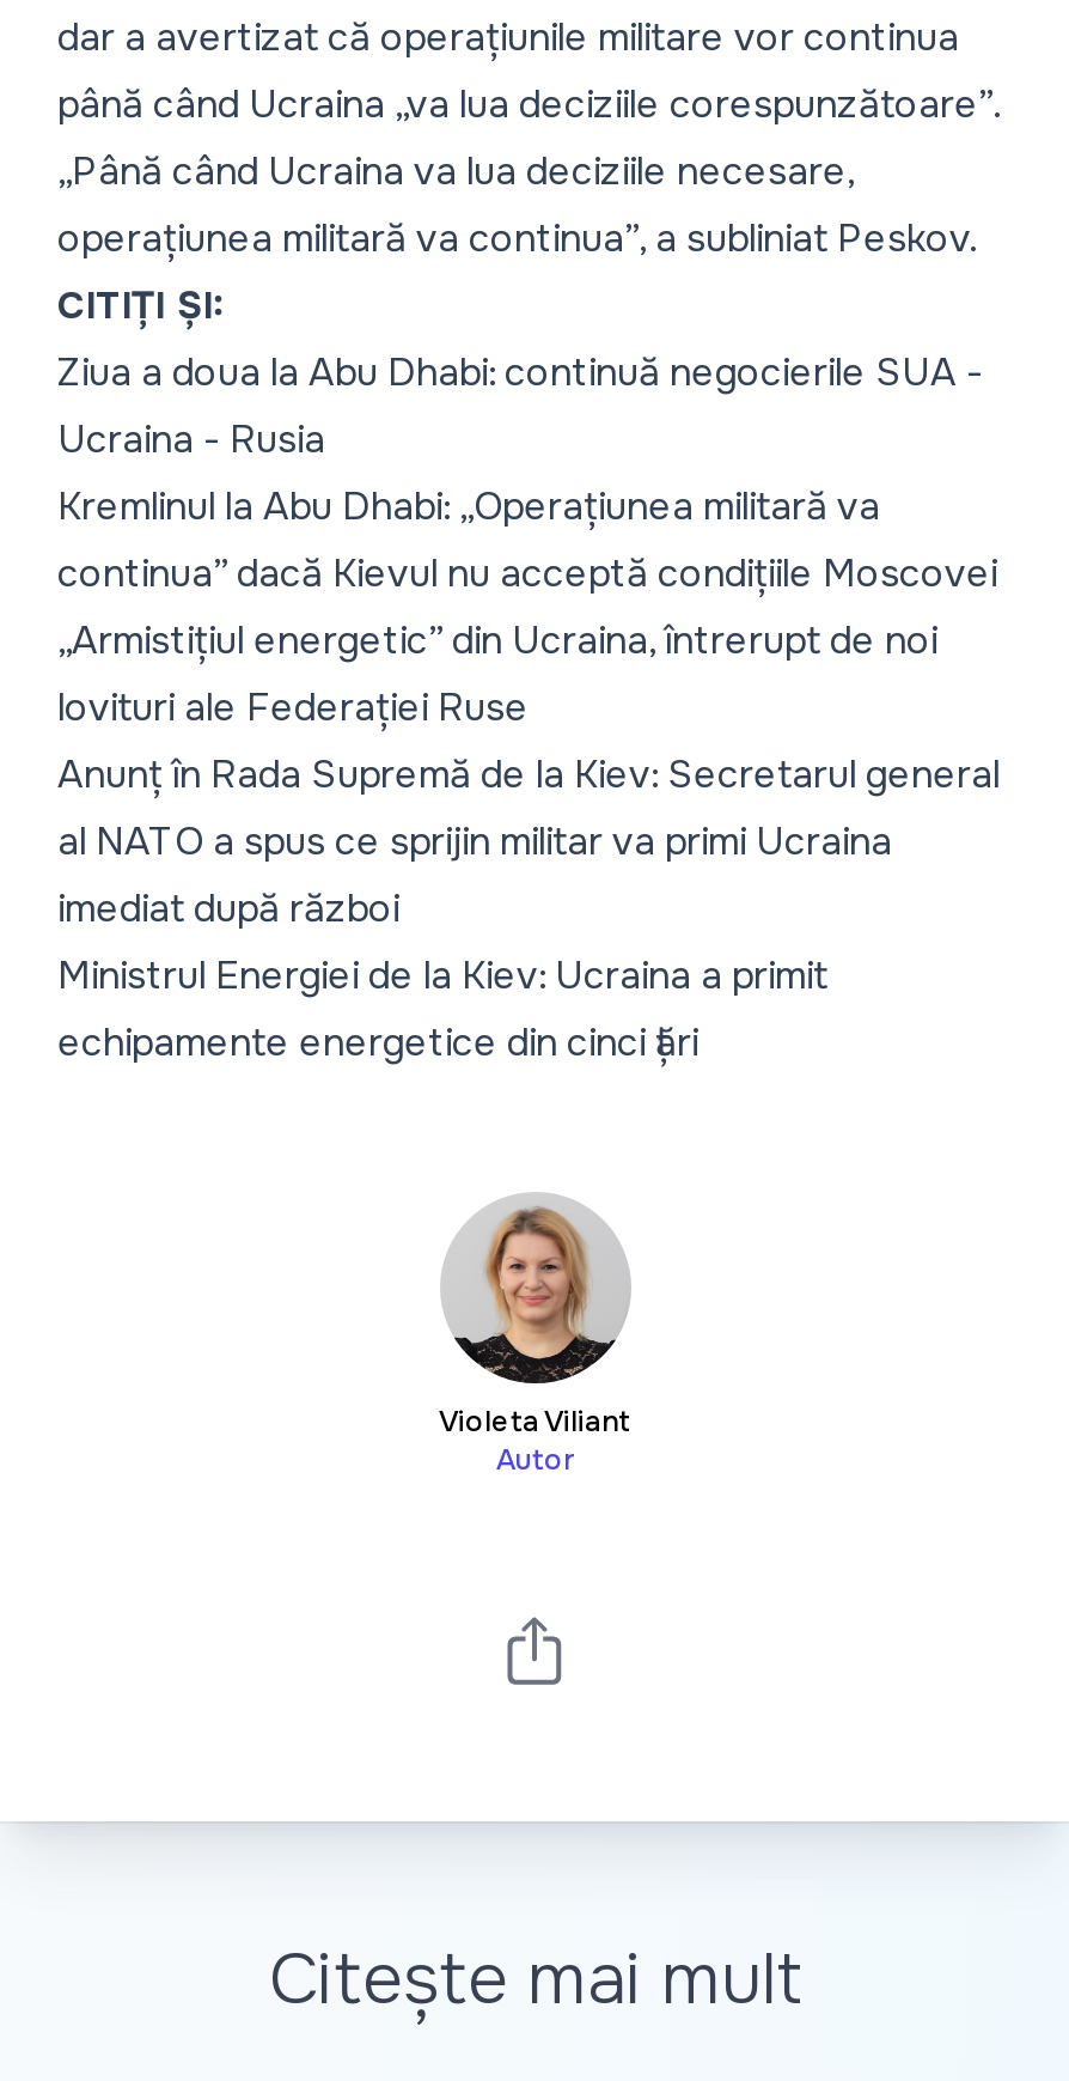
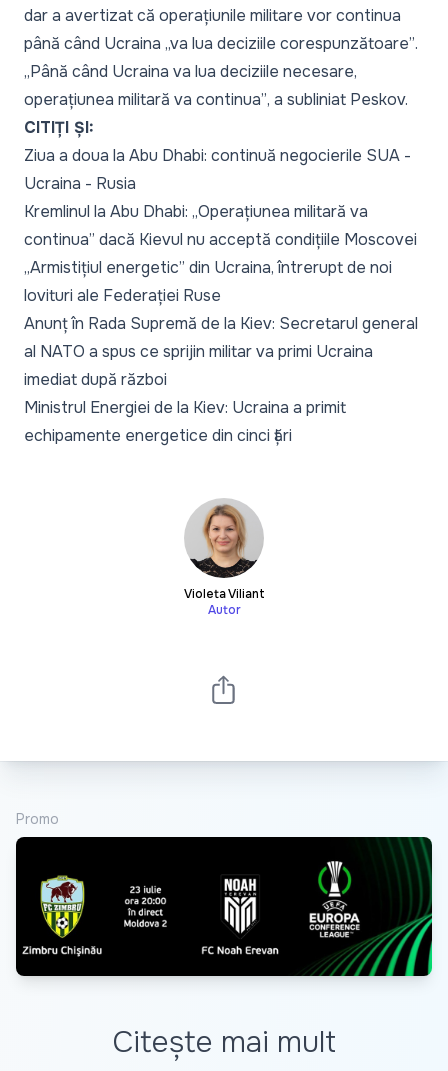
+ [image]

+ Promo
